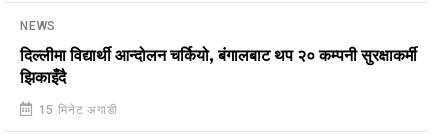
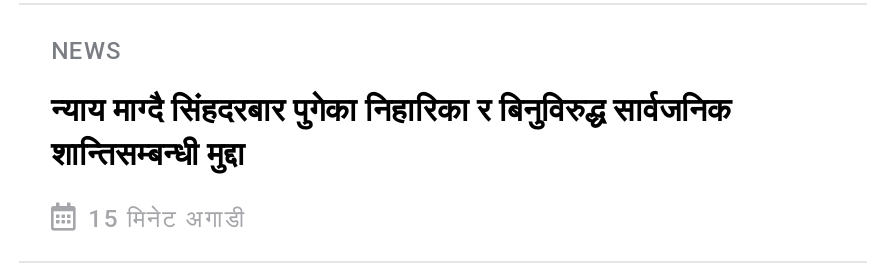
- दिल्लीमा विद्यार्थी आन्दोलन चर्कियो, बंगालबाट थप २० कम्पनी सुरक्षाकर्मी
- झिकाइँदै
+ न्याय माग्दै सिंहदरबार पुगेका निहारिका र बिनुविरुद्ध सार्वजनिक
+ शान्तिसम्बन्धी मुद्दा
